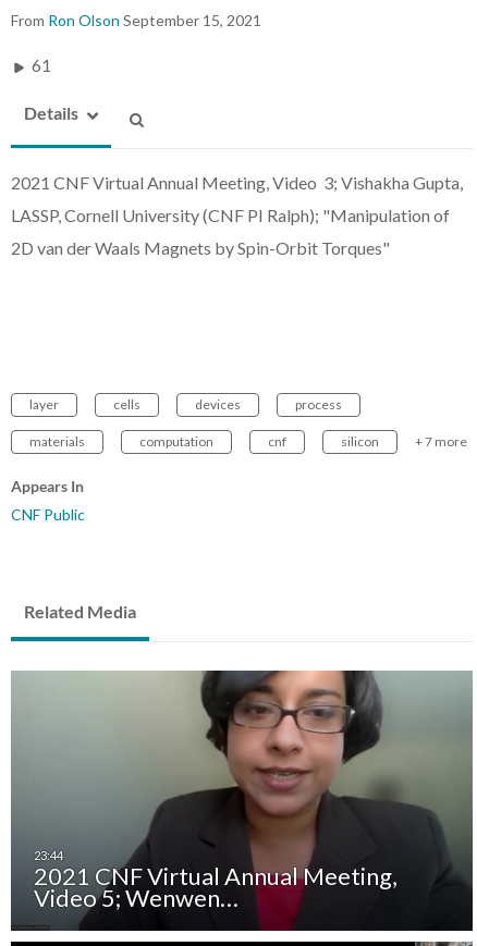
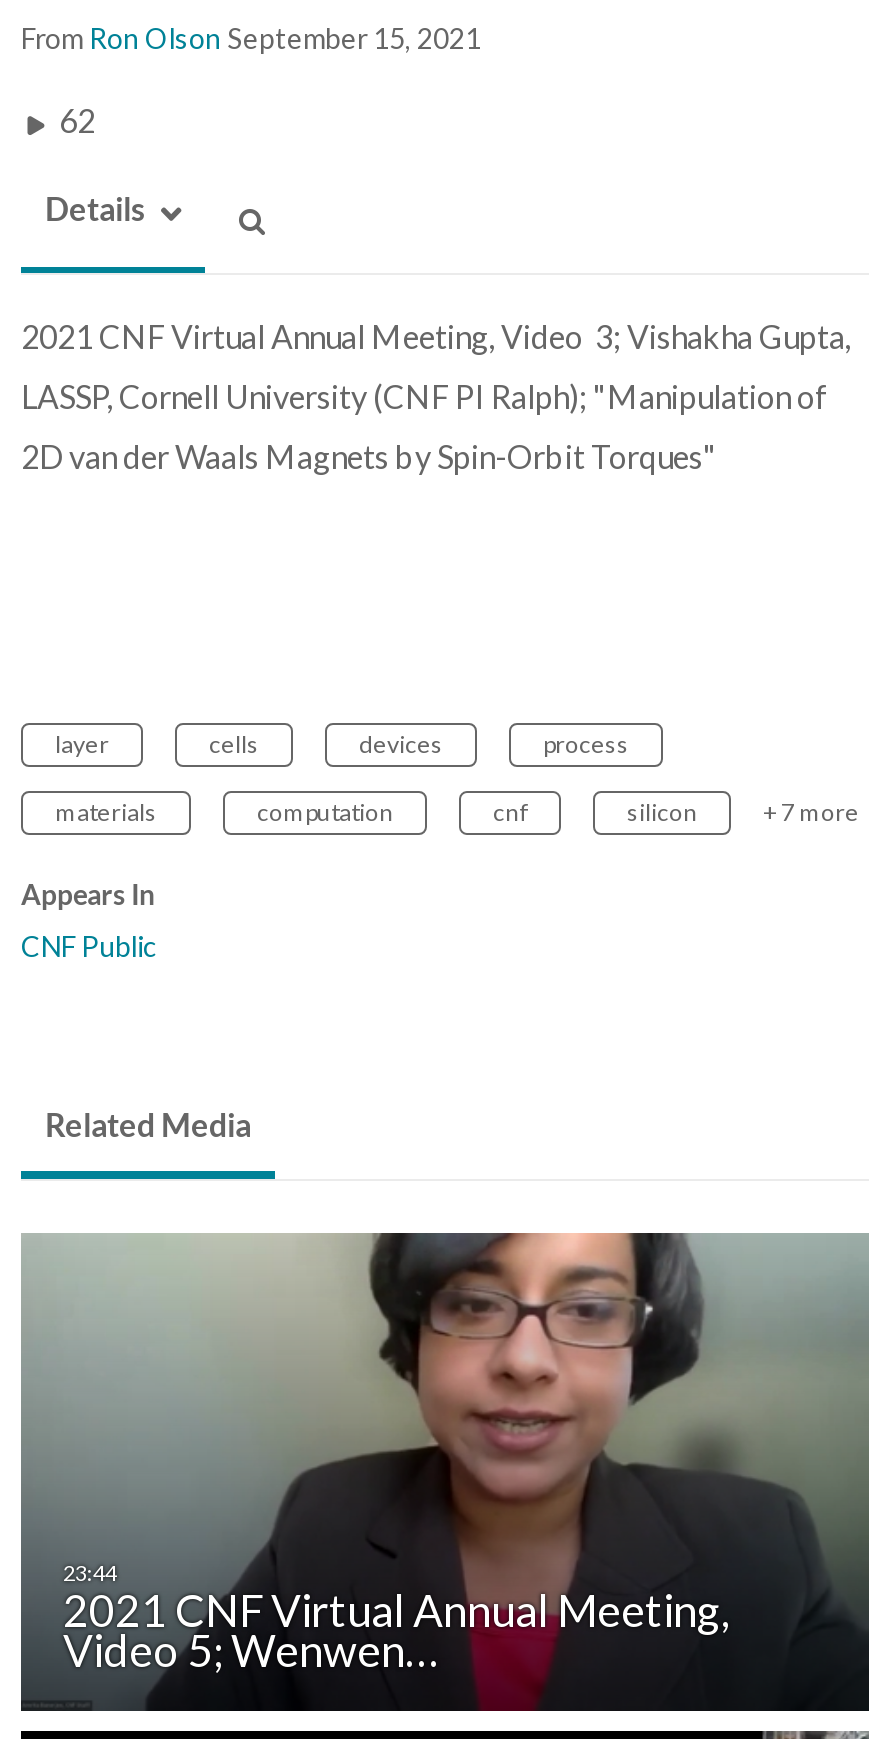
- 61
+ 62
